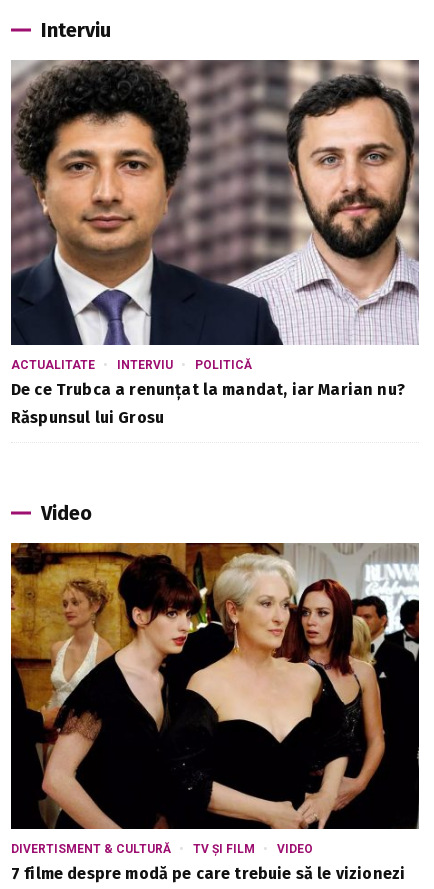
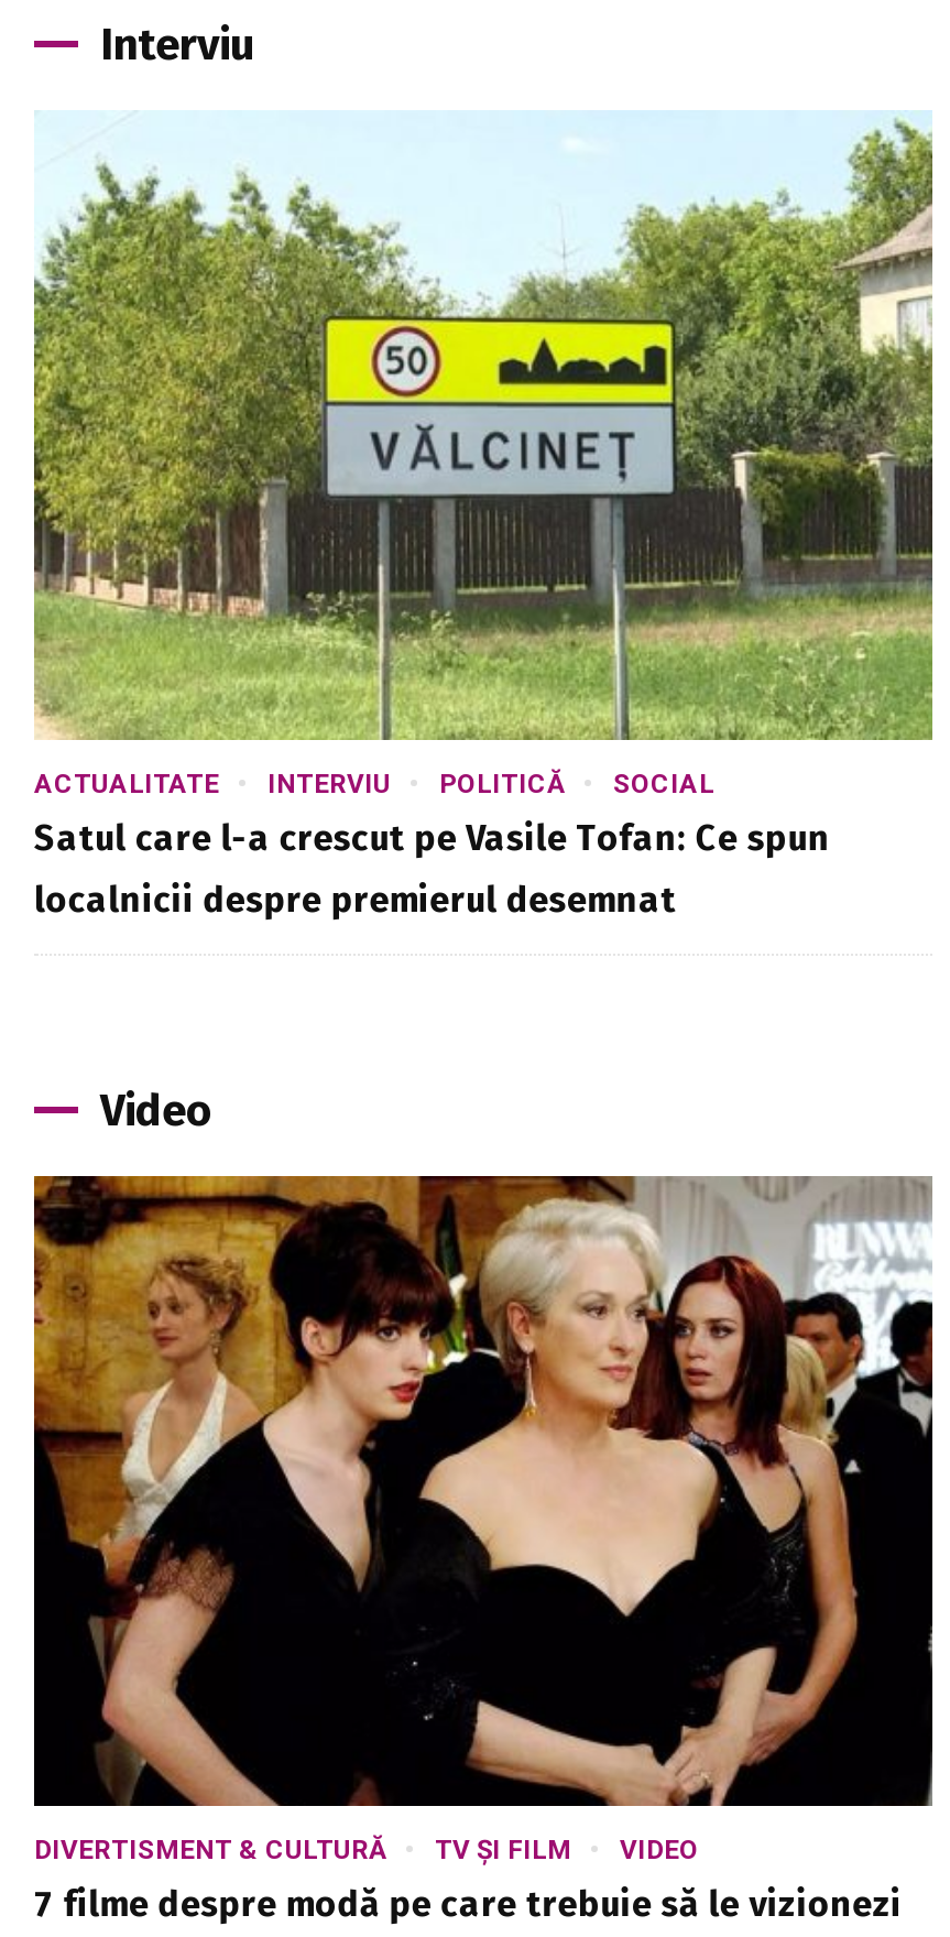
- [image]
- De ce Trubca a renunțat la mandat, iar Marian nu?
+ [image]
+ SOCIAL
+ Satul care l-a crescut pe Vasile Tofan: Ce spun

- Răspunsul lui Grosu
+ localnicii despre premierul desemnat
